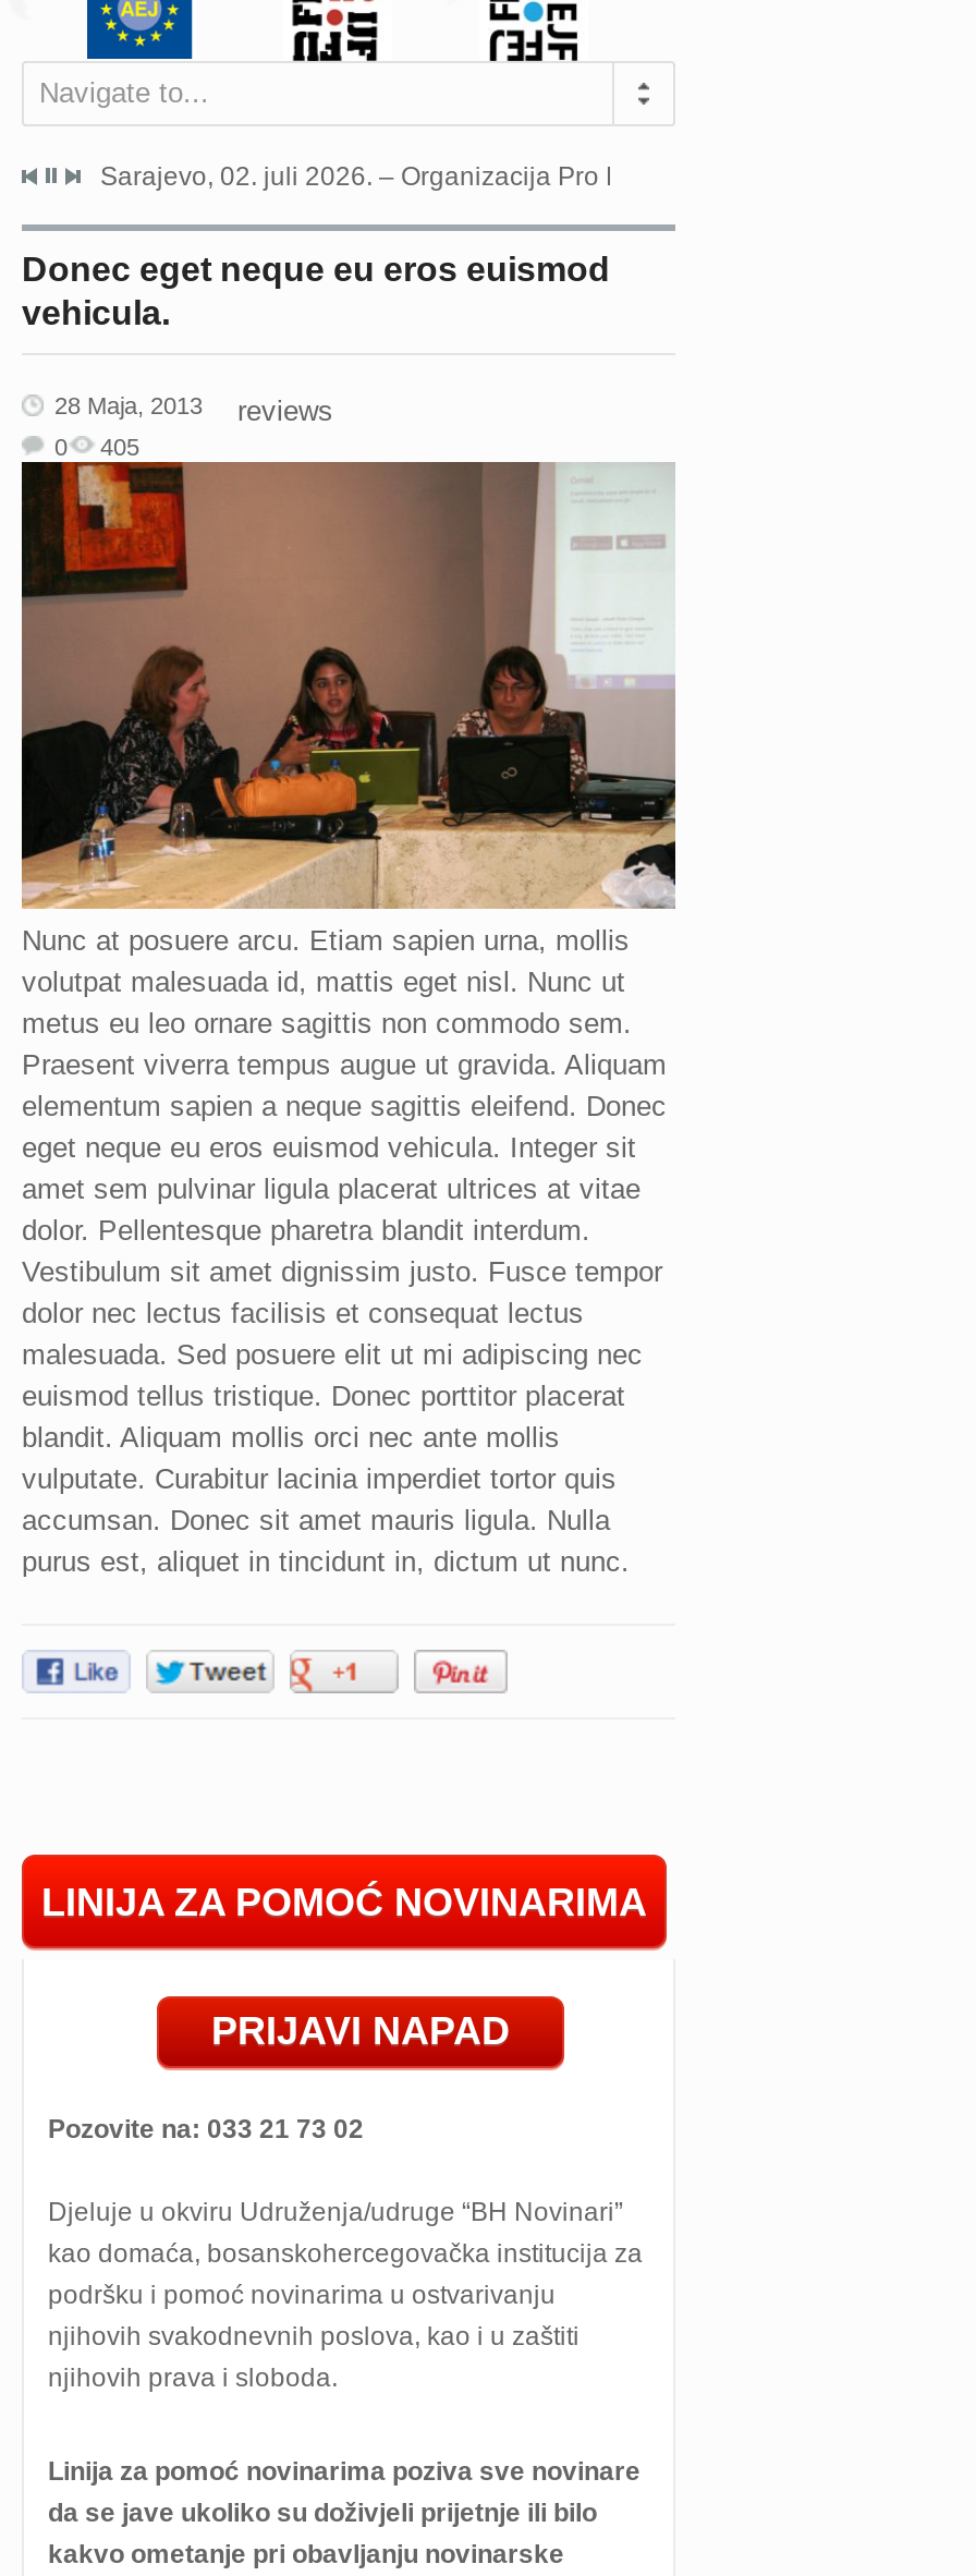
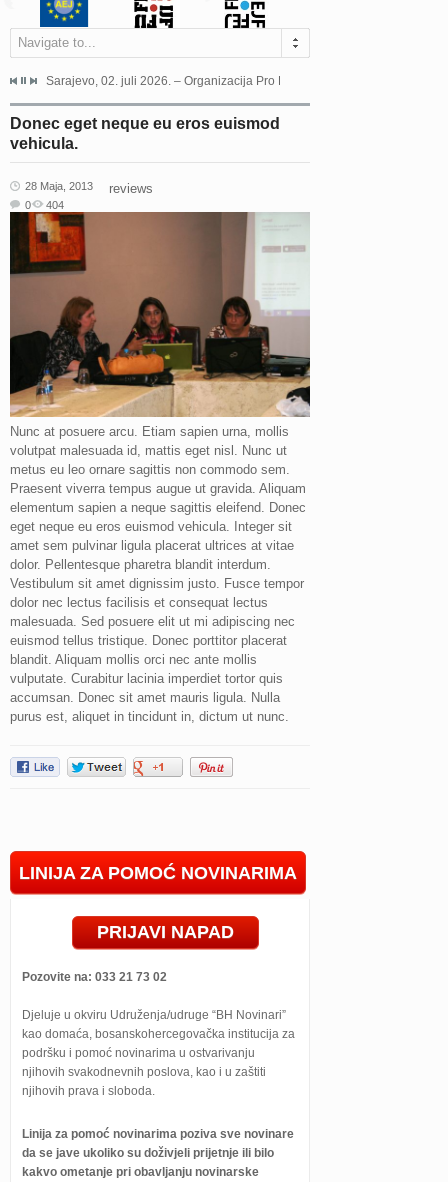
- 0 405
+ 0 404
